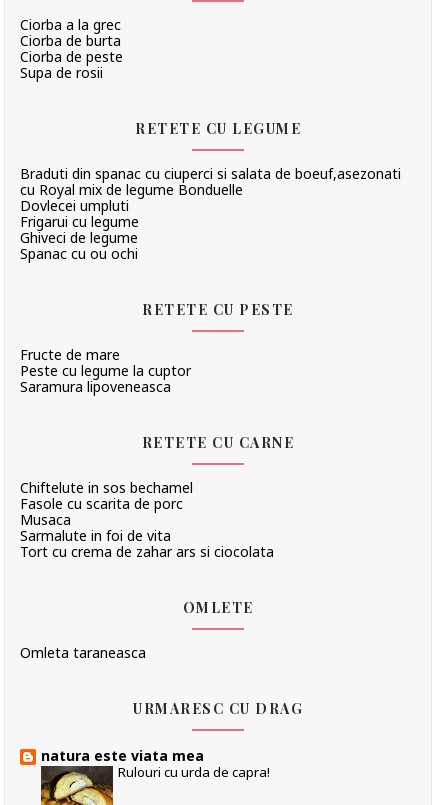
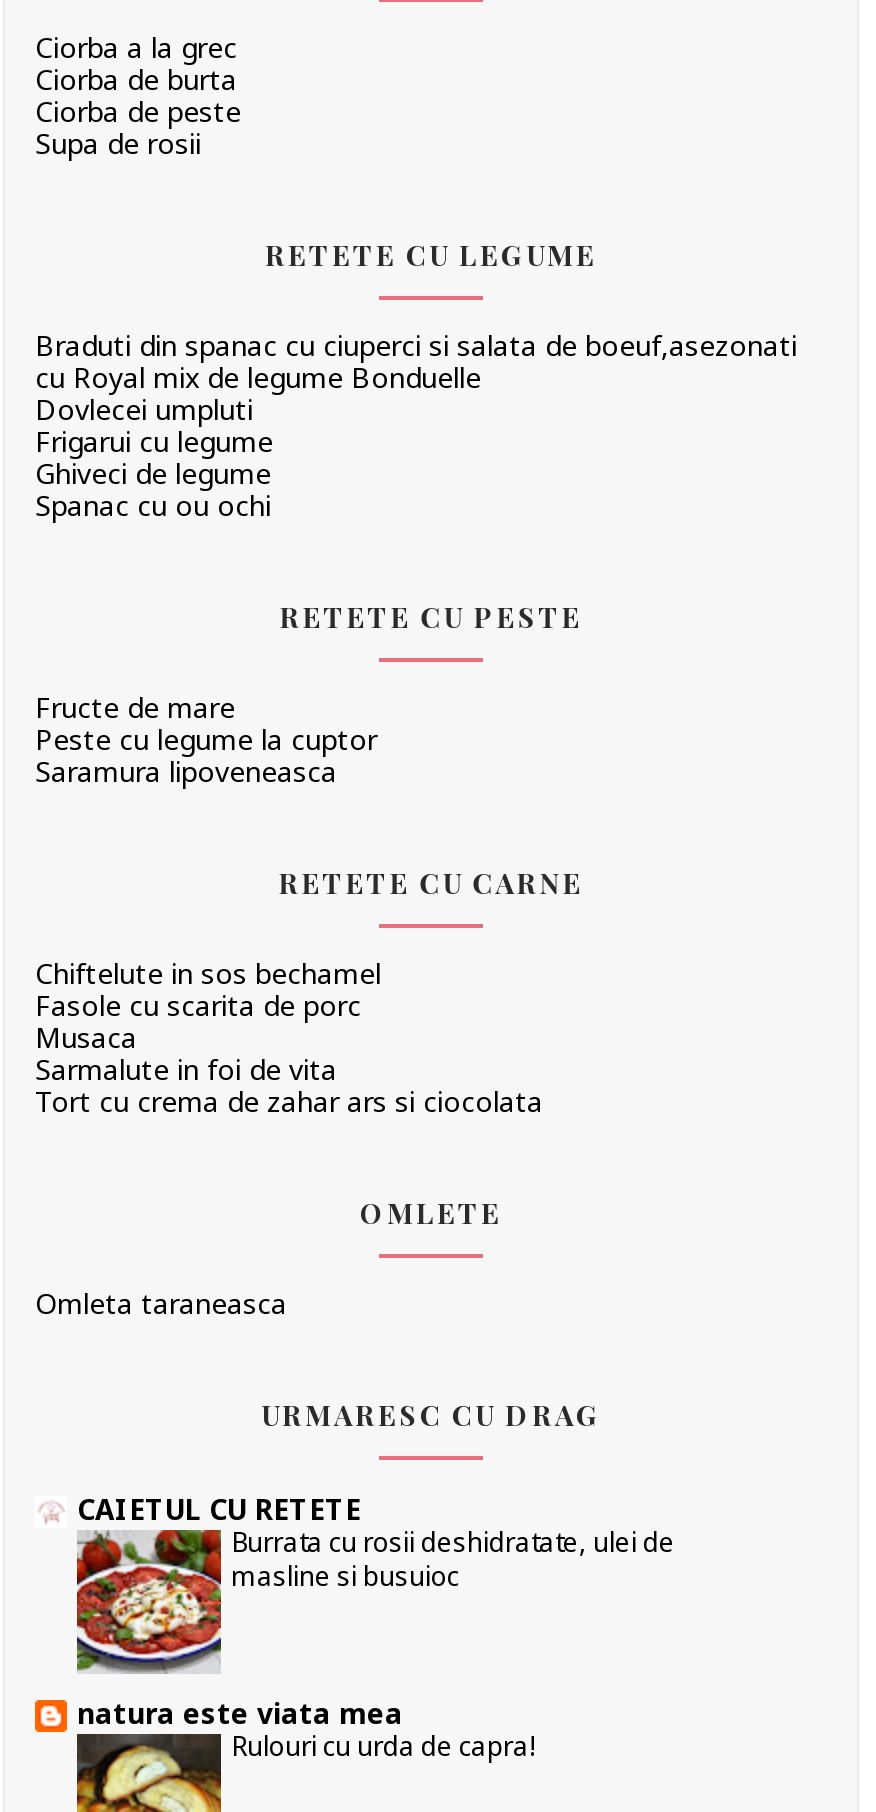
+ [image]
+ CAIETUL CU RETETE
+ Burrata cu rosii deshidratate, ulei de
+ masline si busuioc
